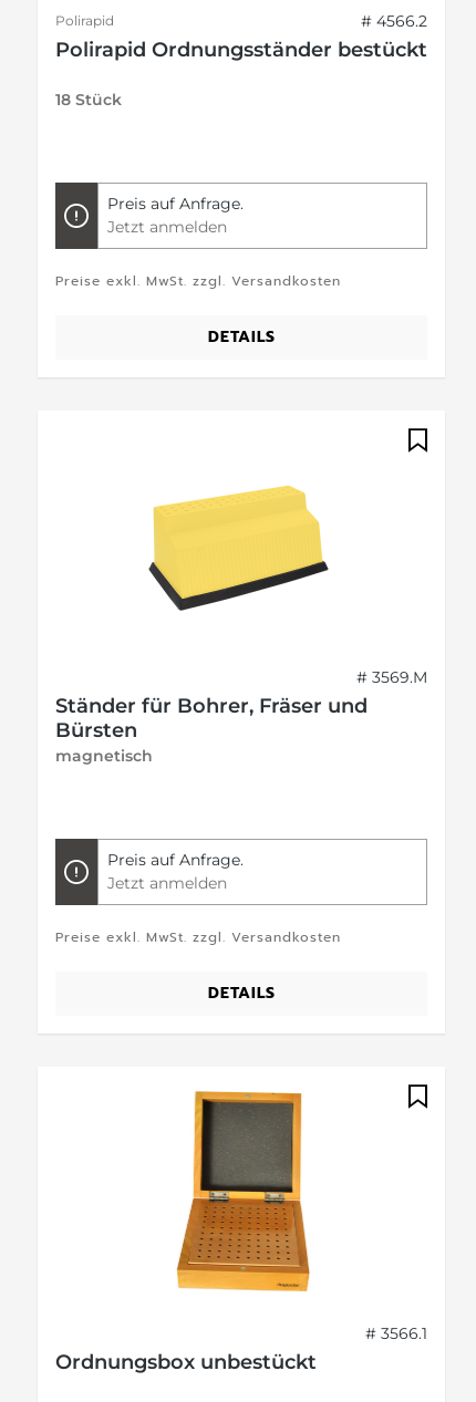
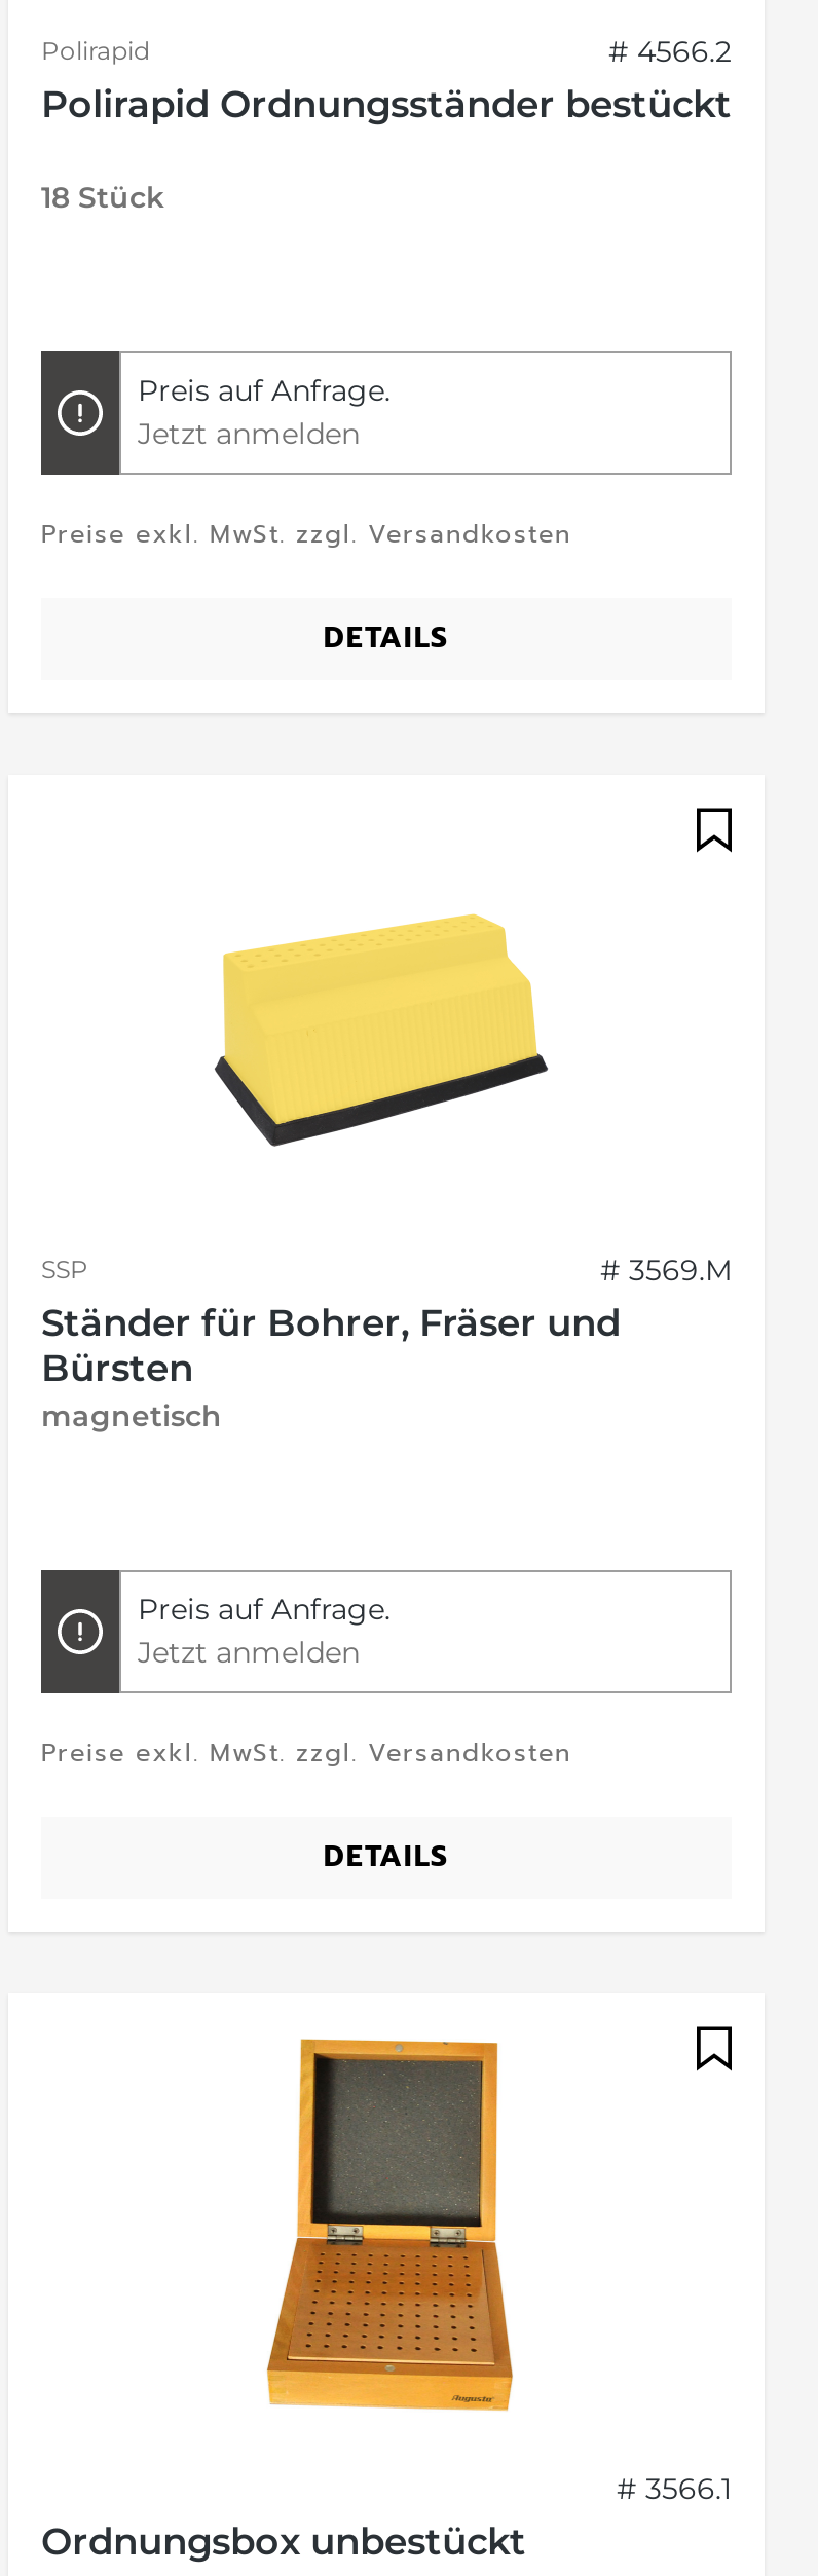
+ SSP
